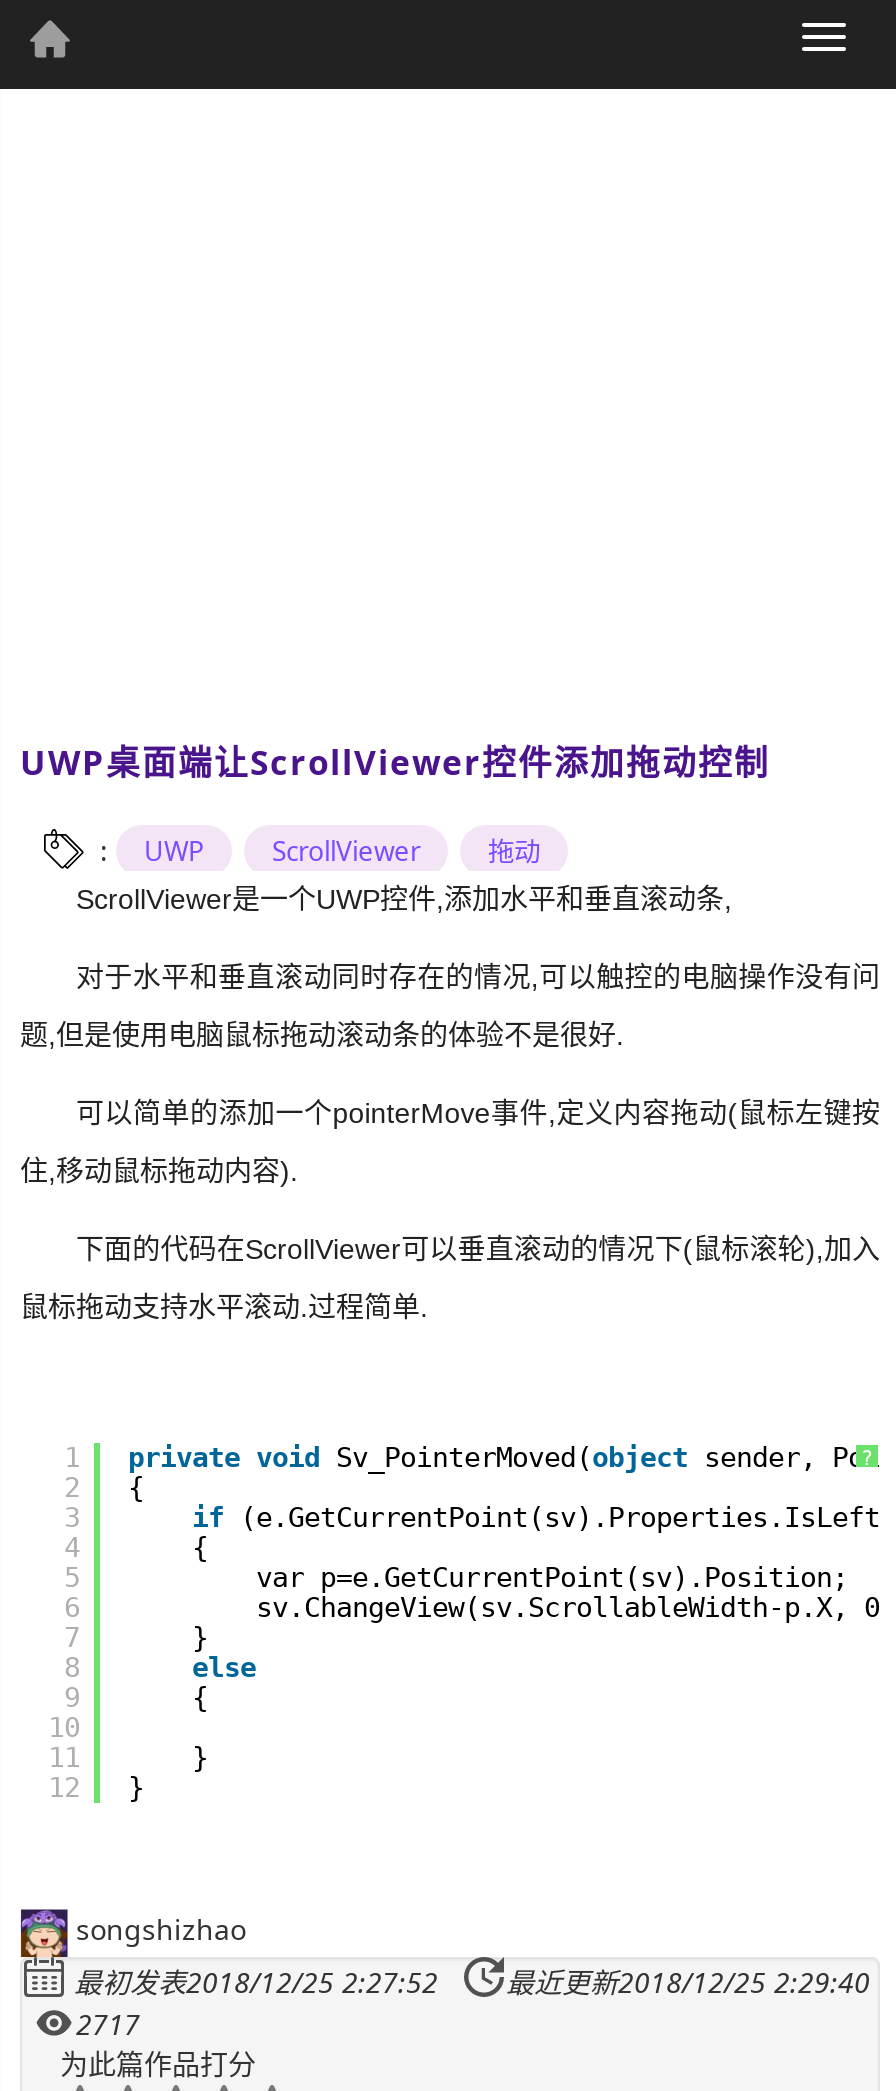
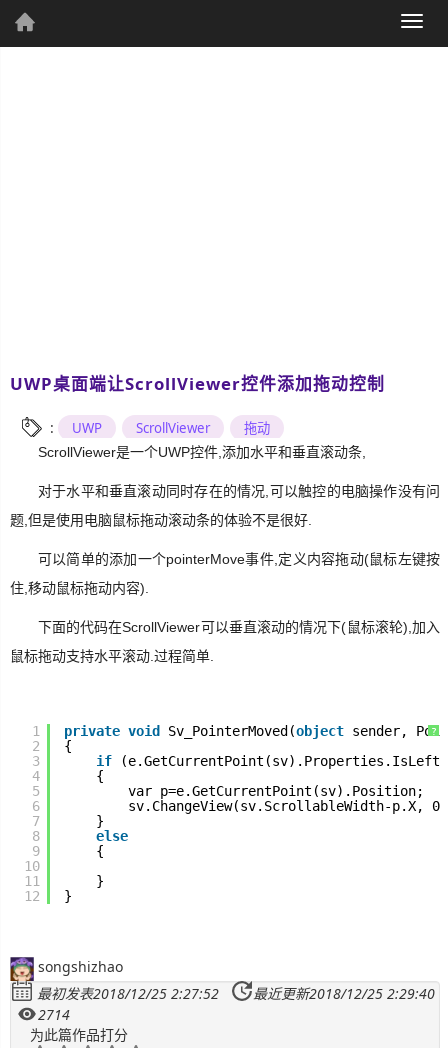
- 2717
+ 2714
